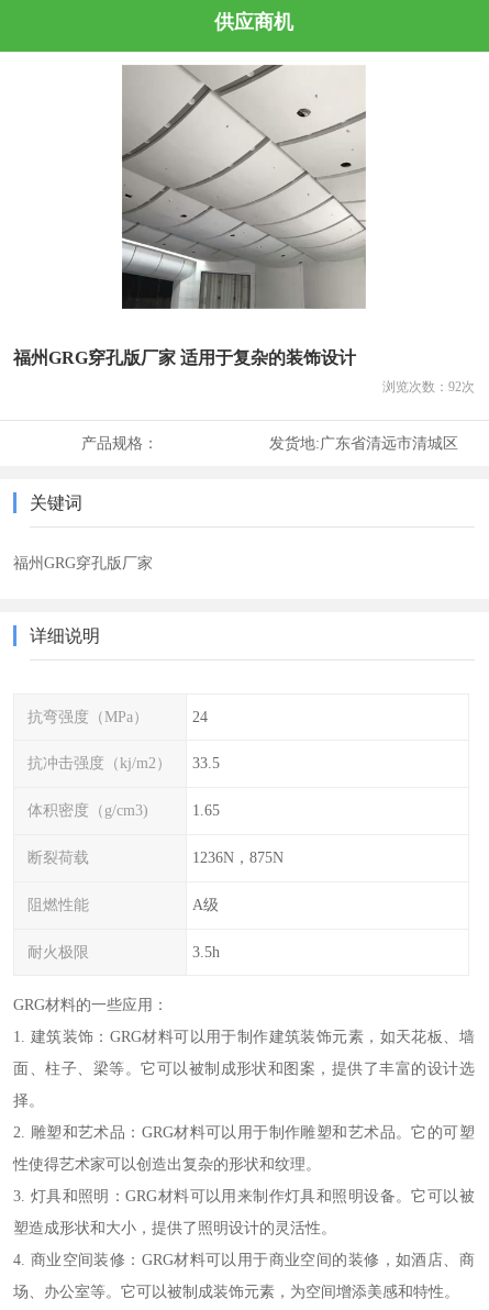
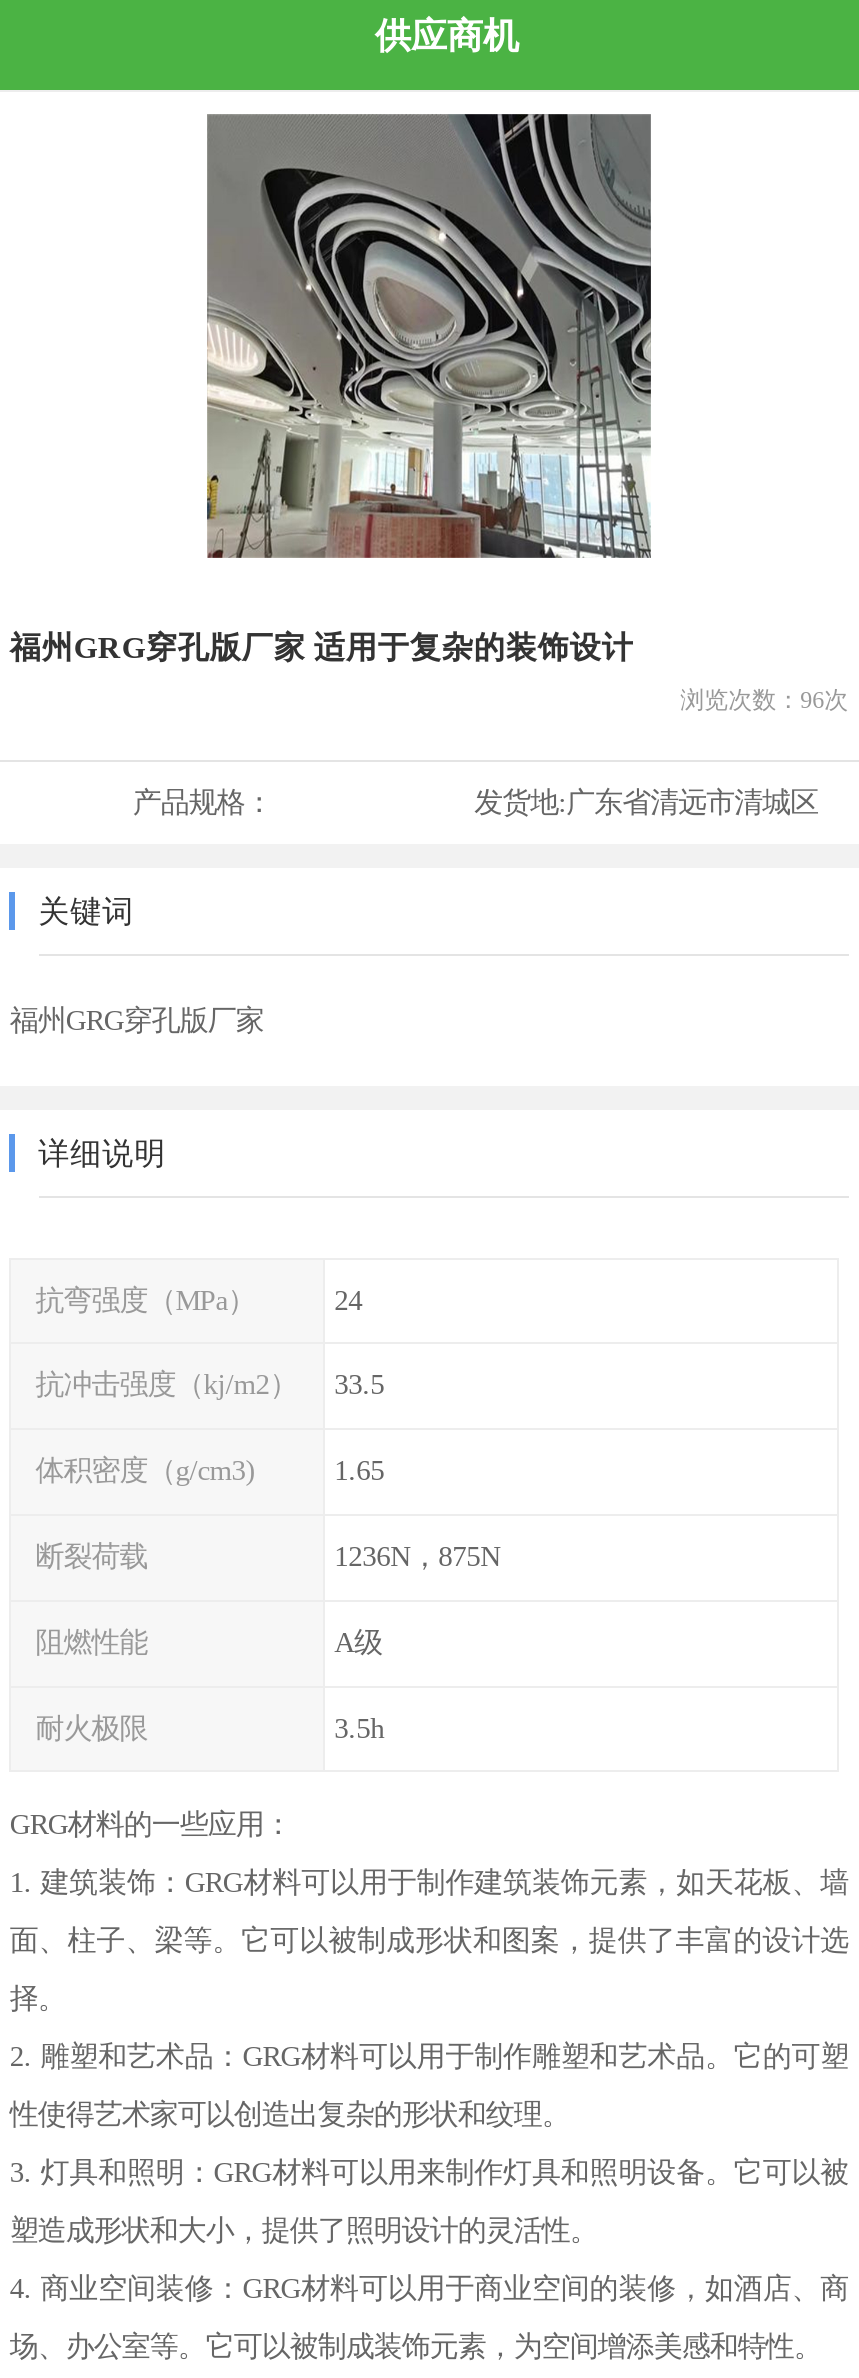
- [image]
+ [image]

- 浏览次数：92次
+ 浏览次数：96次
